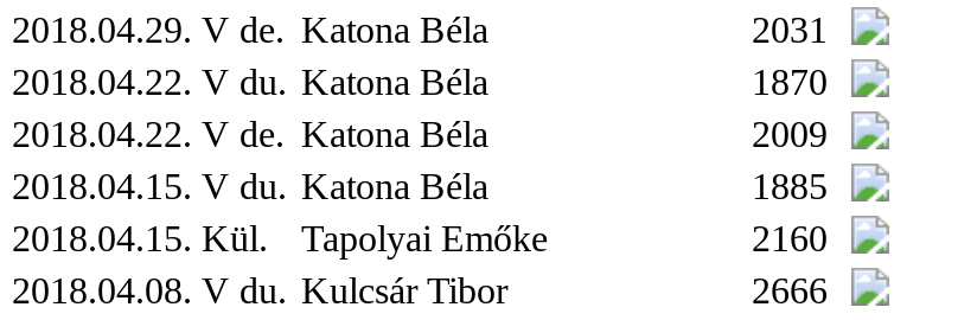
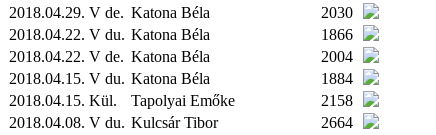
- 2031
+ 2030

- 1870
+ 1866

- 2009
+ 2004

- 1885
+ 1884

- 2160
+ 2158

- 2666
+ 2664
